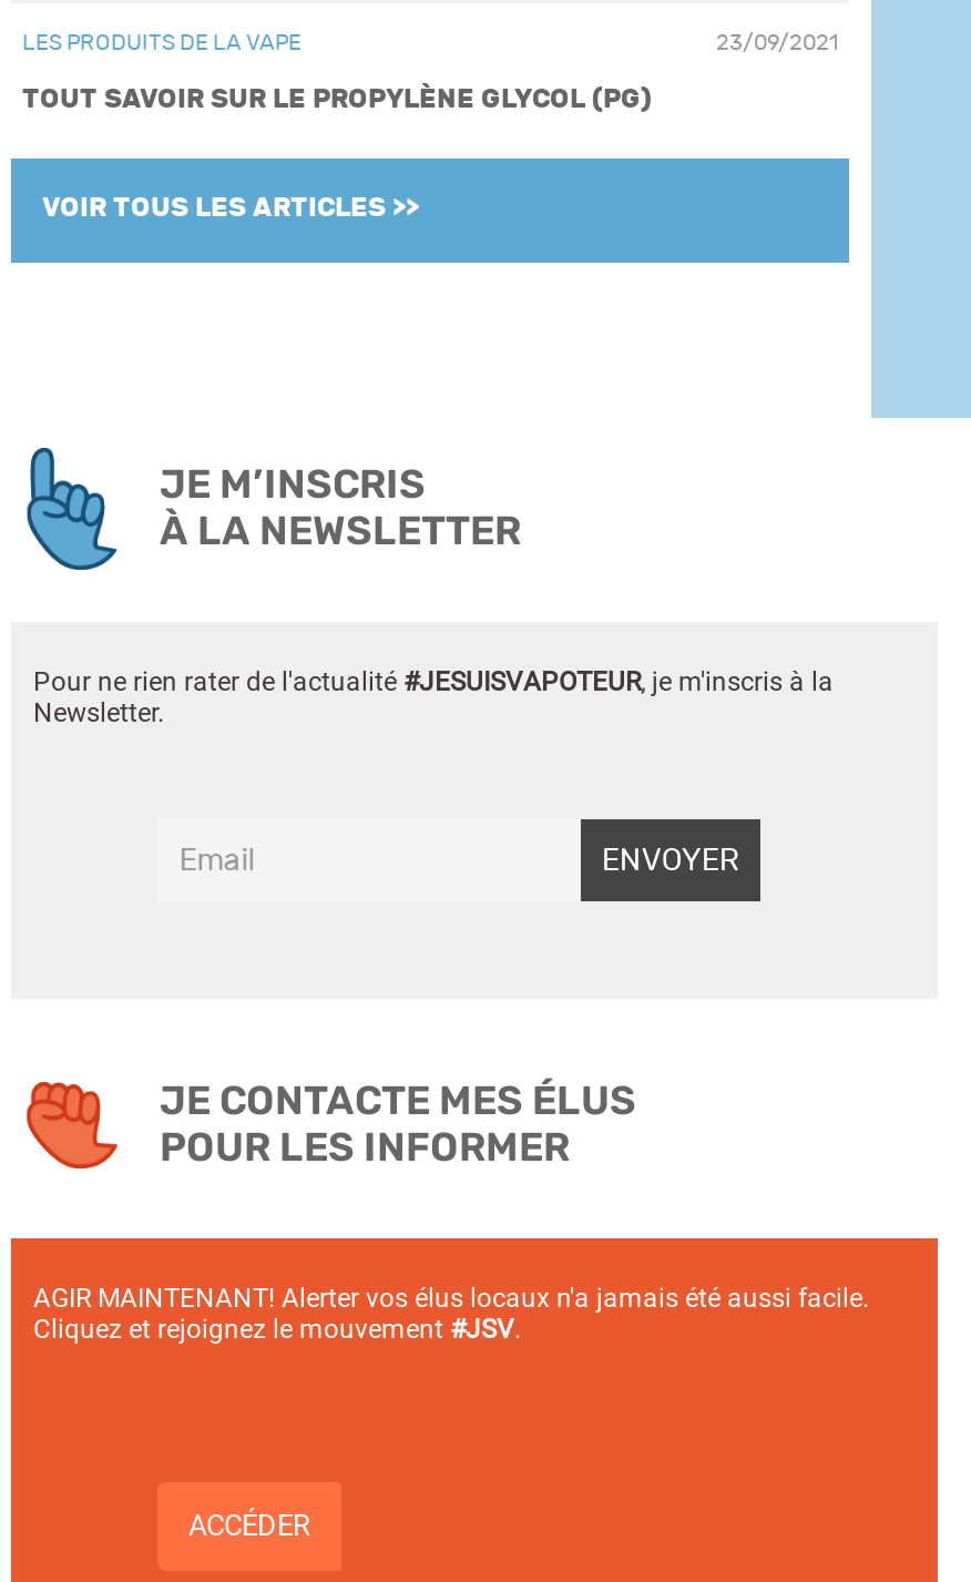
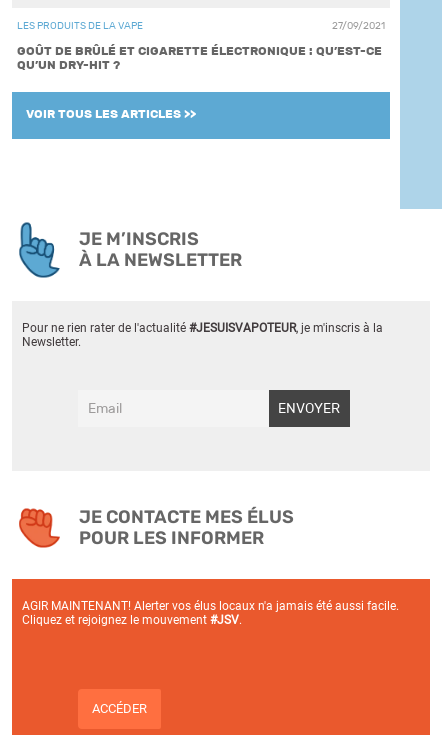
- 23/09/2021
+ 27/09/2021

- TOUT SAVOIR SUR LE PROPYLÈNE GLYCOL (PG)
+ GOÛT DE BRÛLÉ ET CIGARETTE ÉLECTRONIQUE : QU’EST-CE
+ QU’UN DRY-HIT ?
